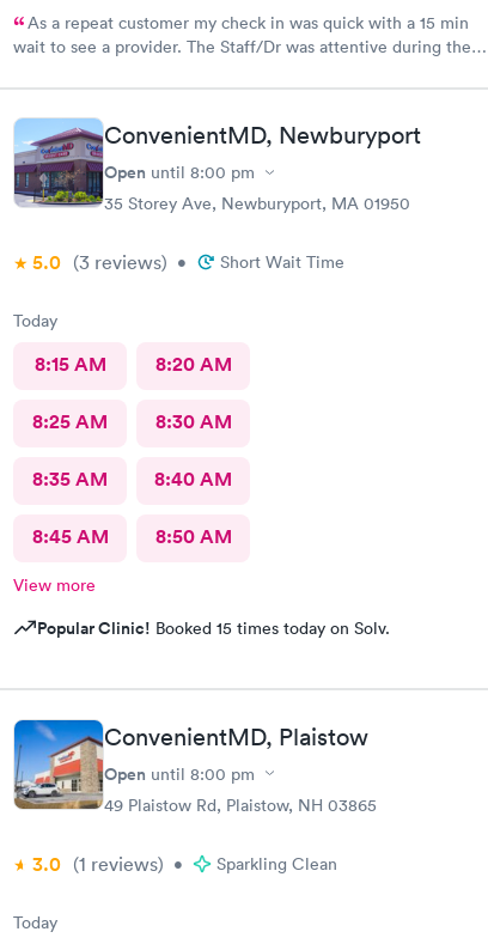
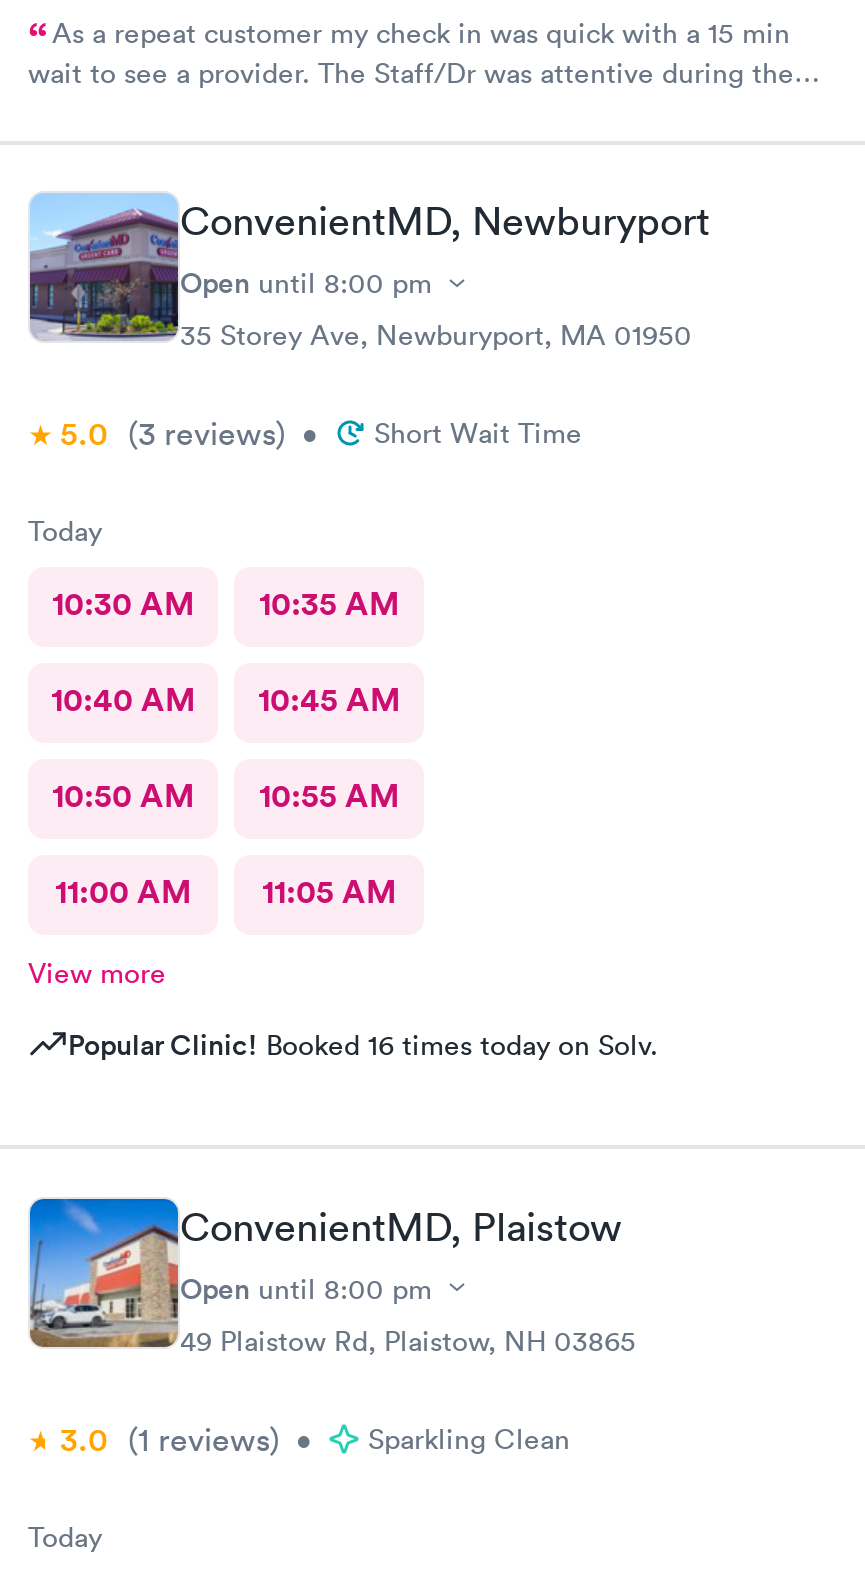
- 8:15 AM
+ 10:30 AM

- 8:20 AM
+ 10:35 AM

- 8:25 AM
+ 10:40 AM

- 8:30 AM
+ 10:45 AM

- 8:35 AM
+ 10:50 AM

- 8:40 AM
+ 10:55 AM

- 8:45 AM
+ 11:00 AM

- 8:50 AM
+ 11:05 AM

- Popular Clinic! Booked 15 times today on Solv.
+ Popular Clinic! Booked 16 times today on Solv.
